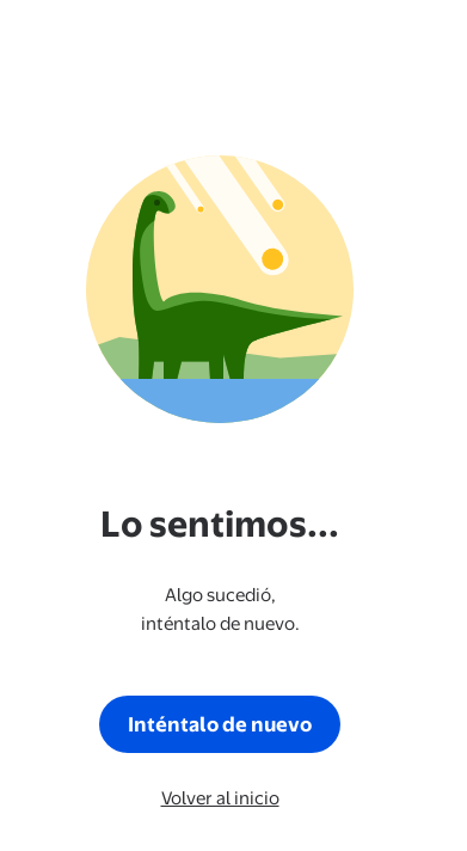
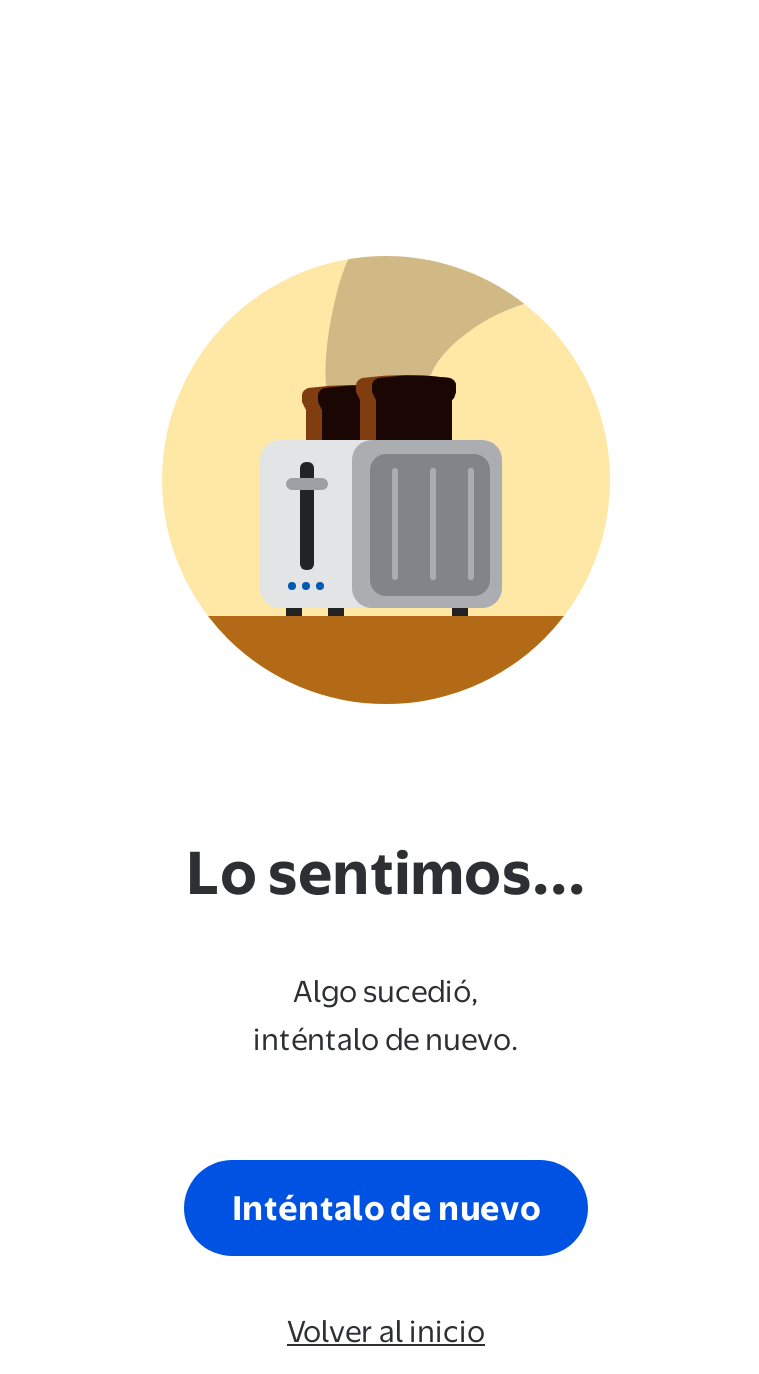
- [image]
+ [image]
